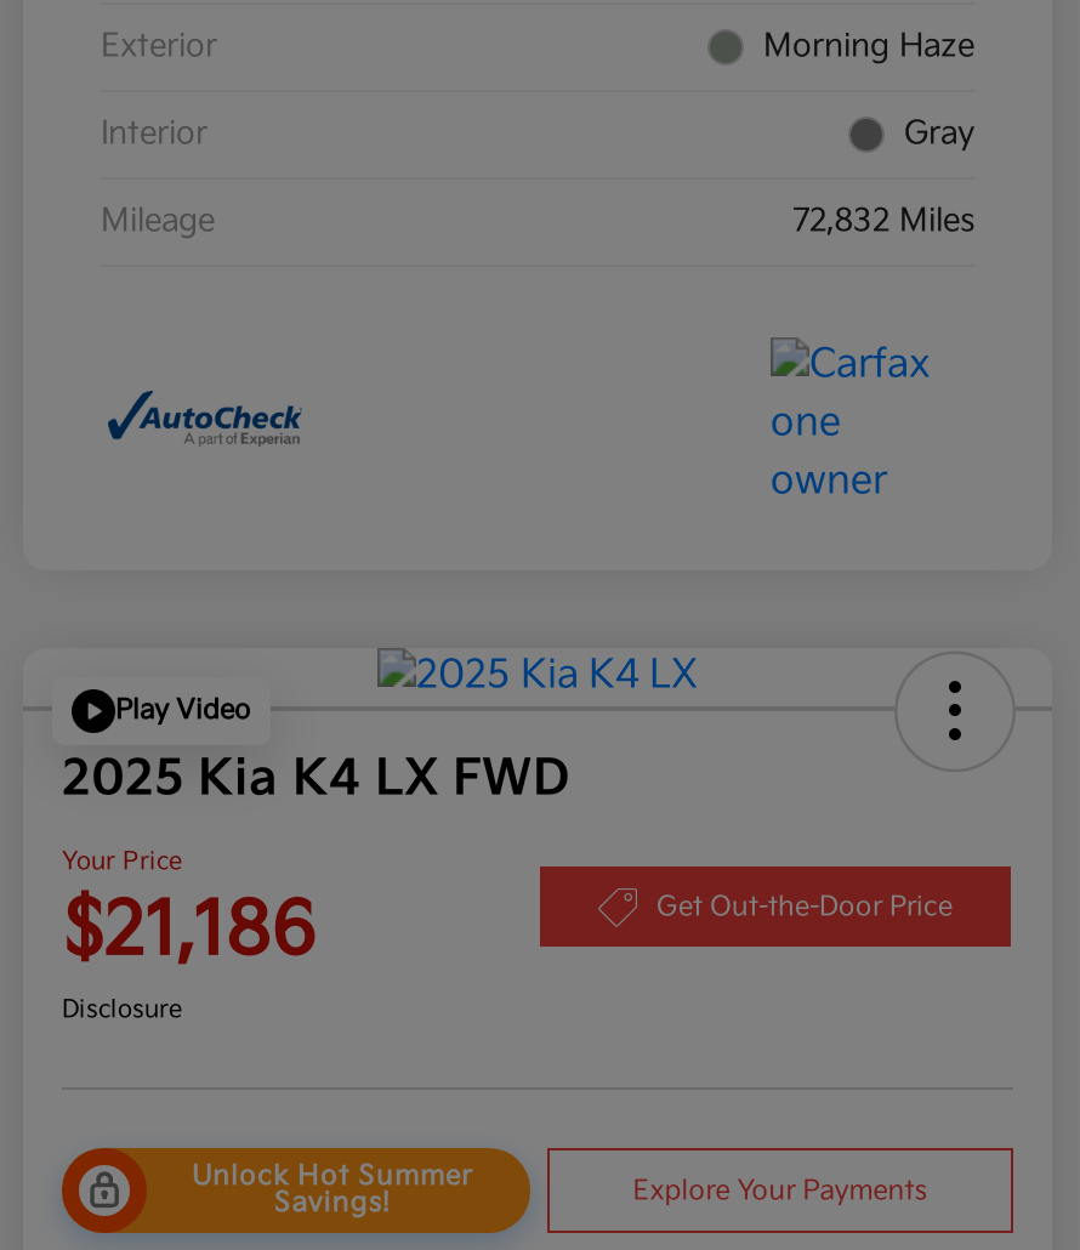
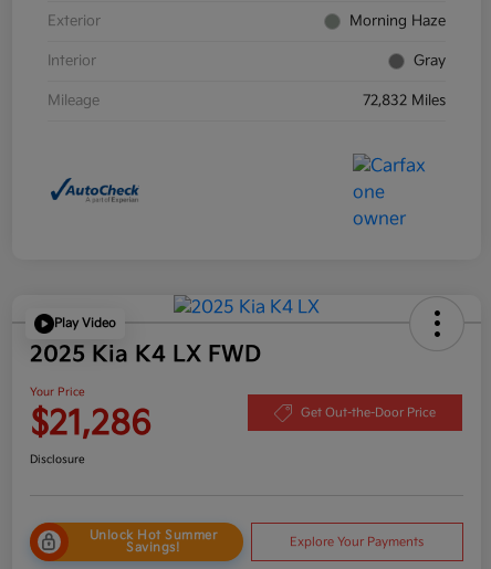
- $21,186
+ $21,286
